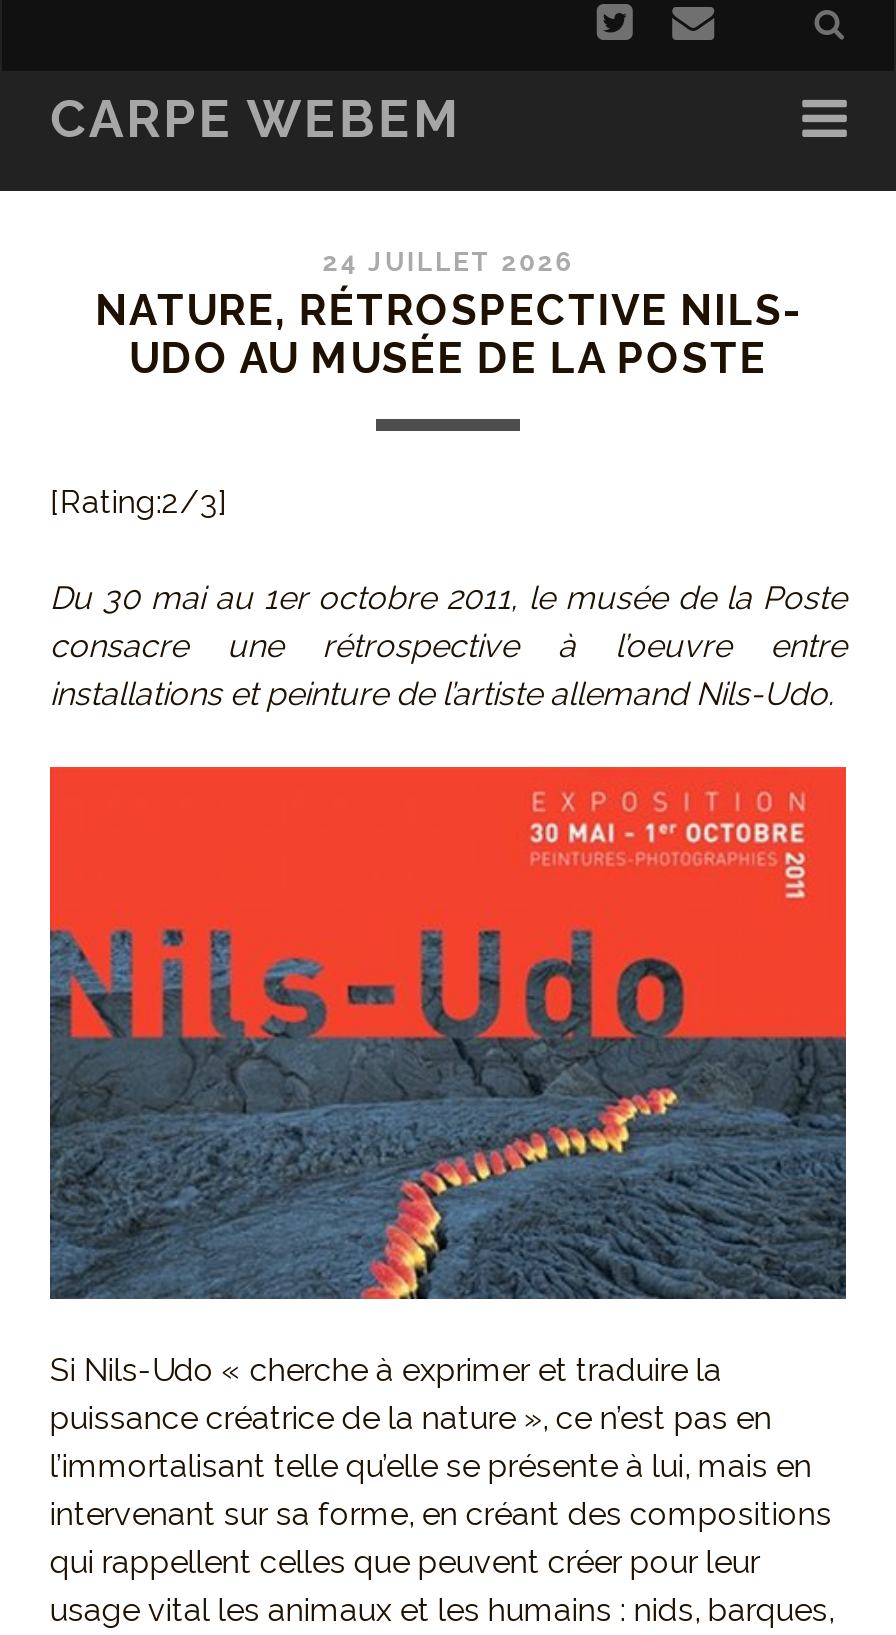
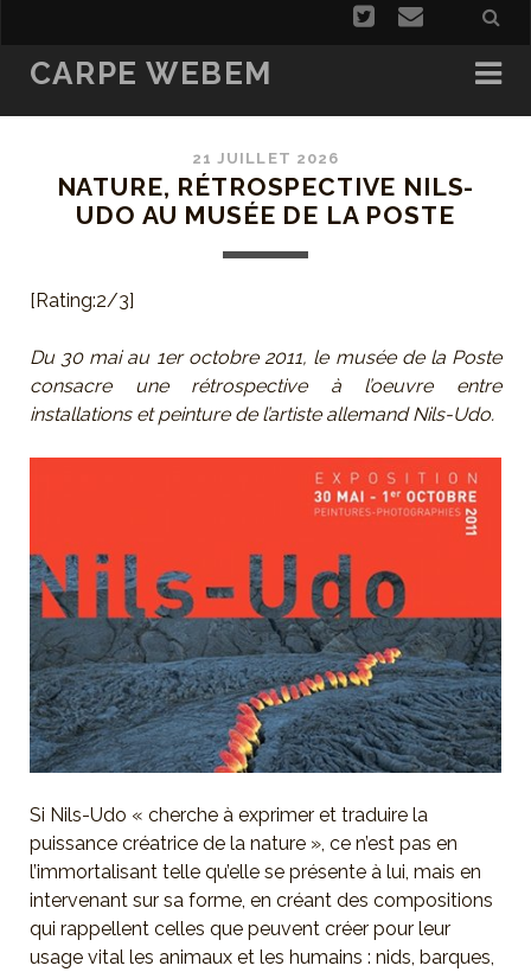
- 24 JUILLET 2026
+ 21 JUILLET 2026
